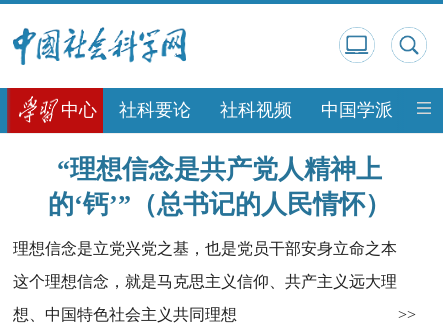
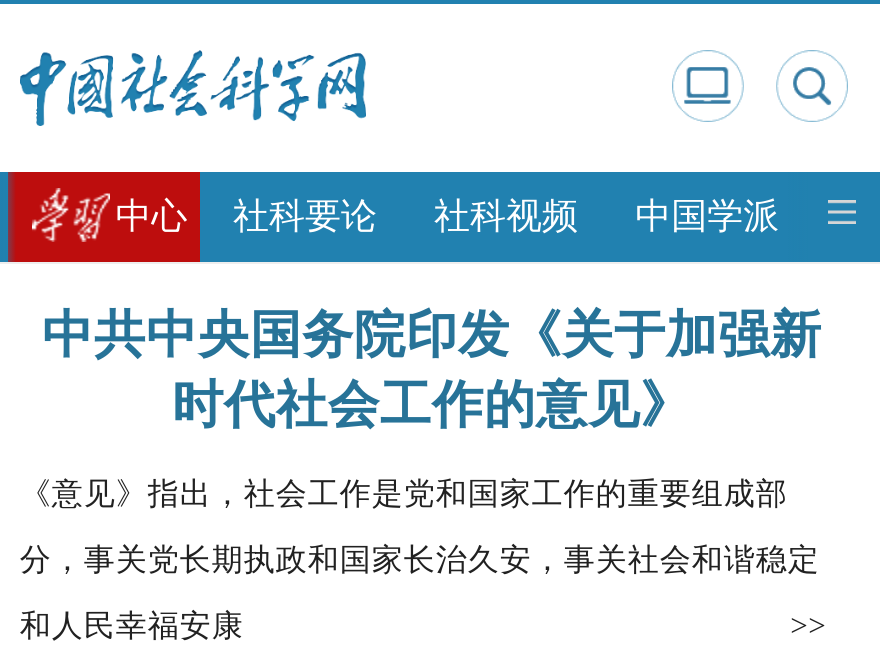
- “理想信念是共产党人精神上
- 的‘钙’”（总书记的人民情怀）
+ 中共中央国务院印发《关于加强新
+ 时代社会工作的意见》

- 理想信念是立党兴党之基，也是党员干部安身立命之本
+ 《意见》指出，社会工作是党和国家工作的重要组成部

- 这个理想信念，就是马克思主义信仰、共产主义远大理
+ 分，事关党长期执政和国家长治久安，事关社会和谐稳定

- 想、中国特色社会主义共同理想
+ 和人民幸福安康
